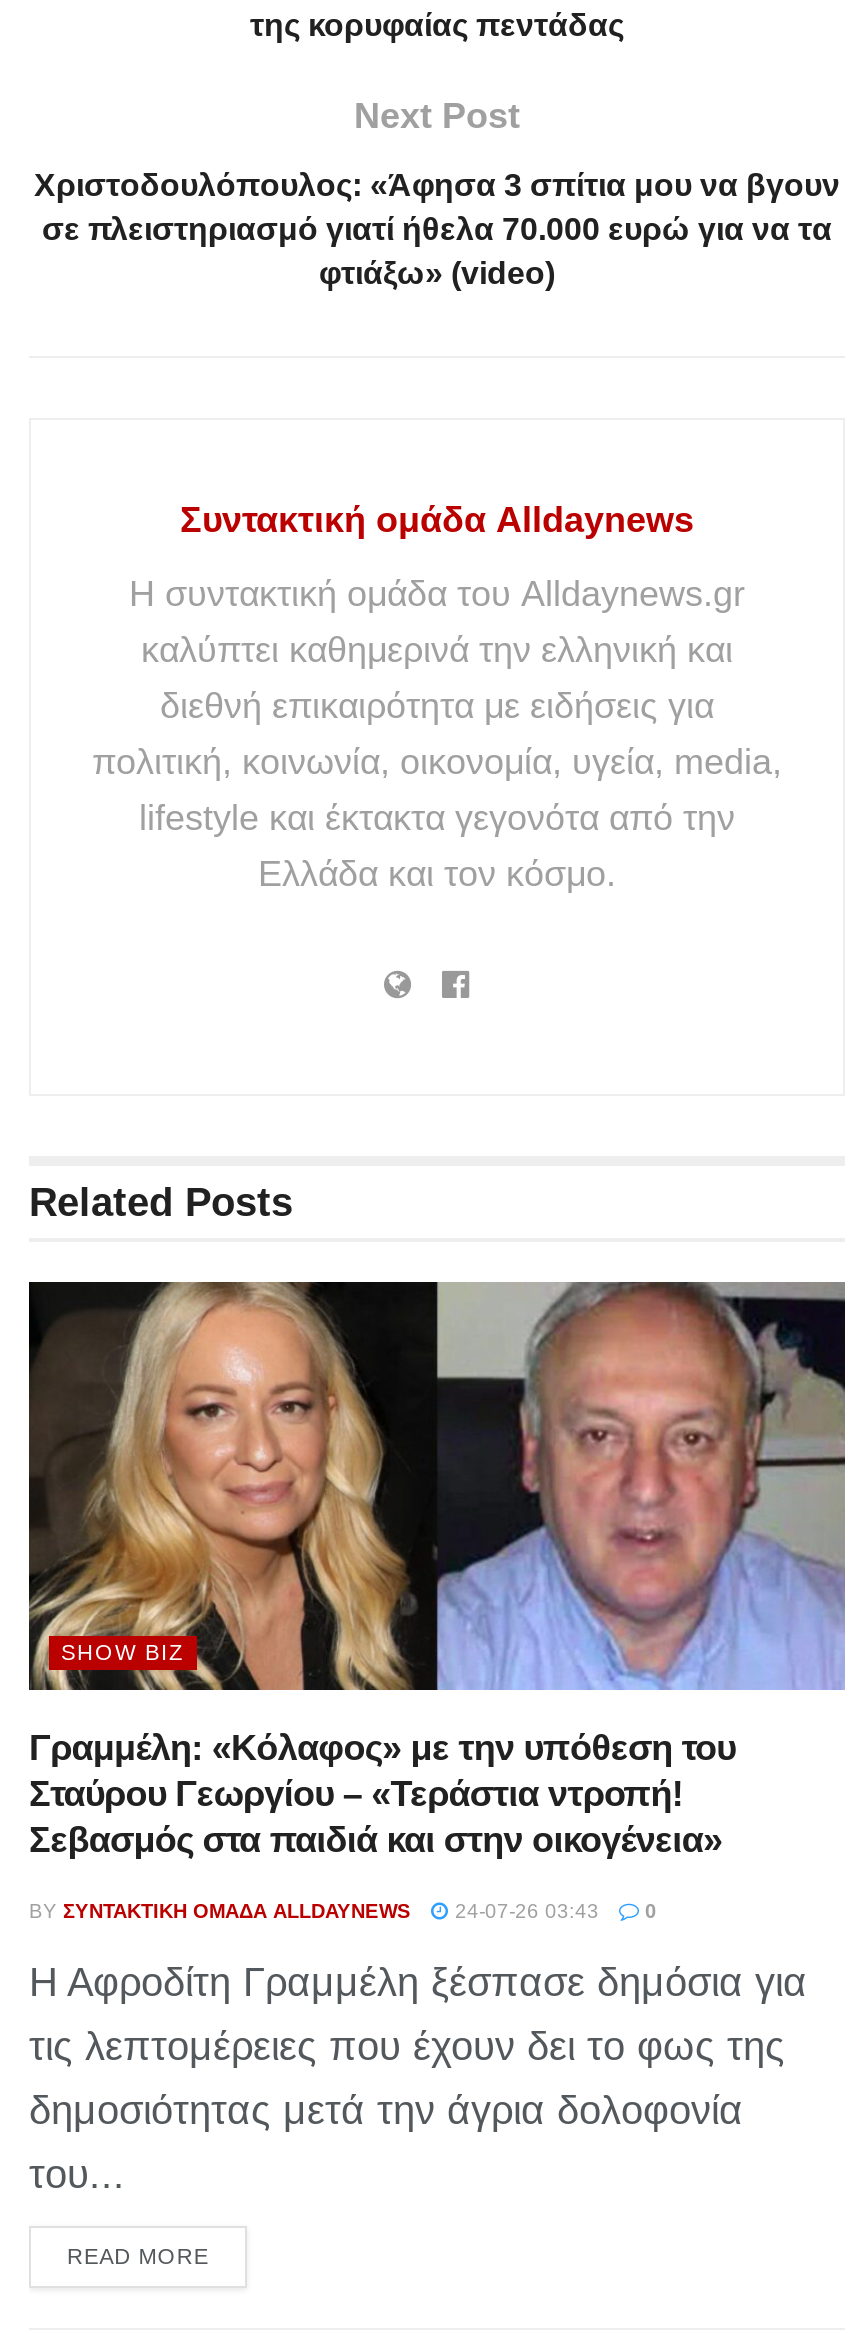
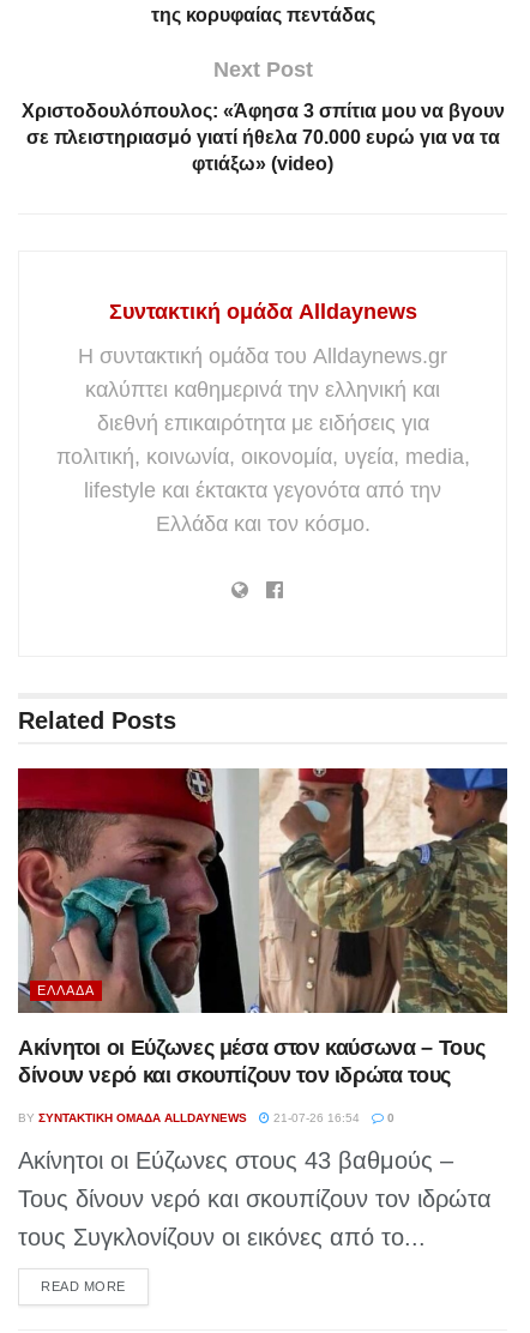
- [image]
- SHOW BIZ
+ [image]
+ ΕΛΛΆΔΑ

- Γραμμέλη: «Κόλαφος» με την υπόθεση του
- Σταύρου Γεωργίου – «Τεράστια ντροπή!
- Σεβασμός στα παιδιά και στην οικογένεια»
+ Ακίνητοι οι Εύζωνες μέσα στον καύσωνα – Τους
+ δίνουν νερό και σκουπίζουν τον ιδρώτα τους

- BY ΣΥΝΤΑΚΤΙΚΉ ΟΜΆΔΑ ALLDAYNEWS 24-07-26 03:43 0
+ BY ΣΥΝΤΑΚΤΙΚΉ ΟΜΆΔΑ ALLDAYNEWS 21-07-26 16:54 0

- Η Αφροδίτη Γραμμέλη ξέσπασε δημόσια για
- τις λεπτομέρειες που έχουν δει το φως της
- δημοσιότητας μετά την άγρια δολοφονία
- του...
+ Ακίνητοι οι Εύζωνες στους 43 βαθμούς –
+ Τους δίνουν νερό και σκουπίζουν τον ιδρώτα
+ τους Συγκλονίζουν οι εικόνες από το...
